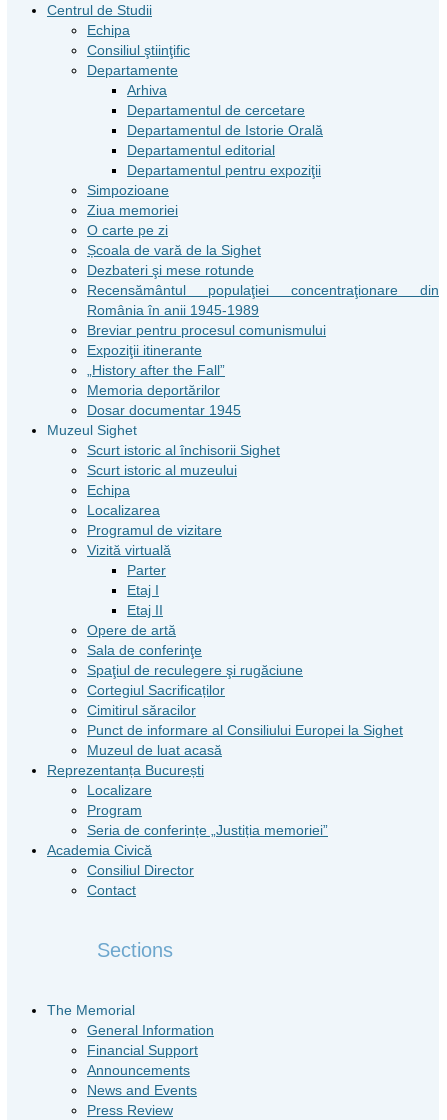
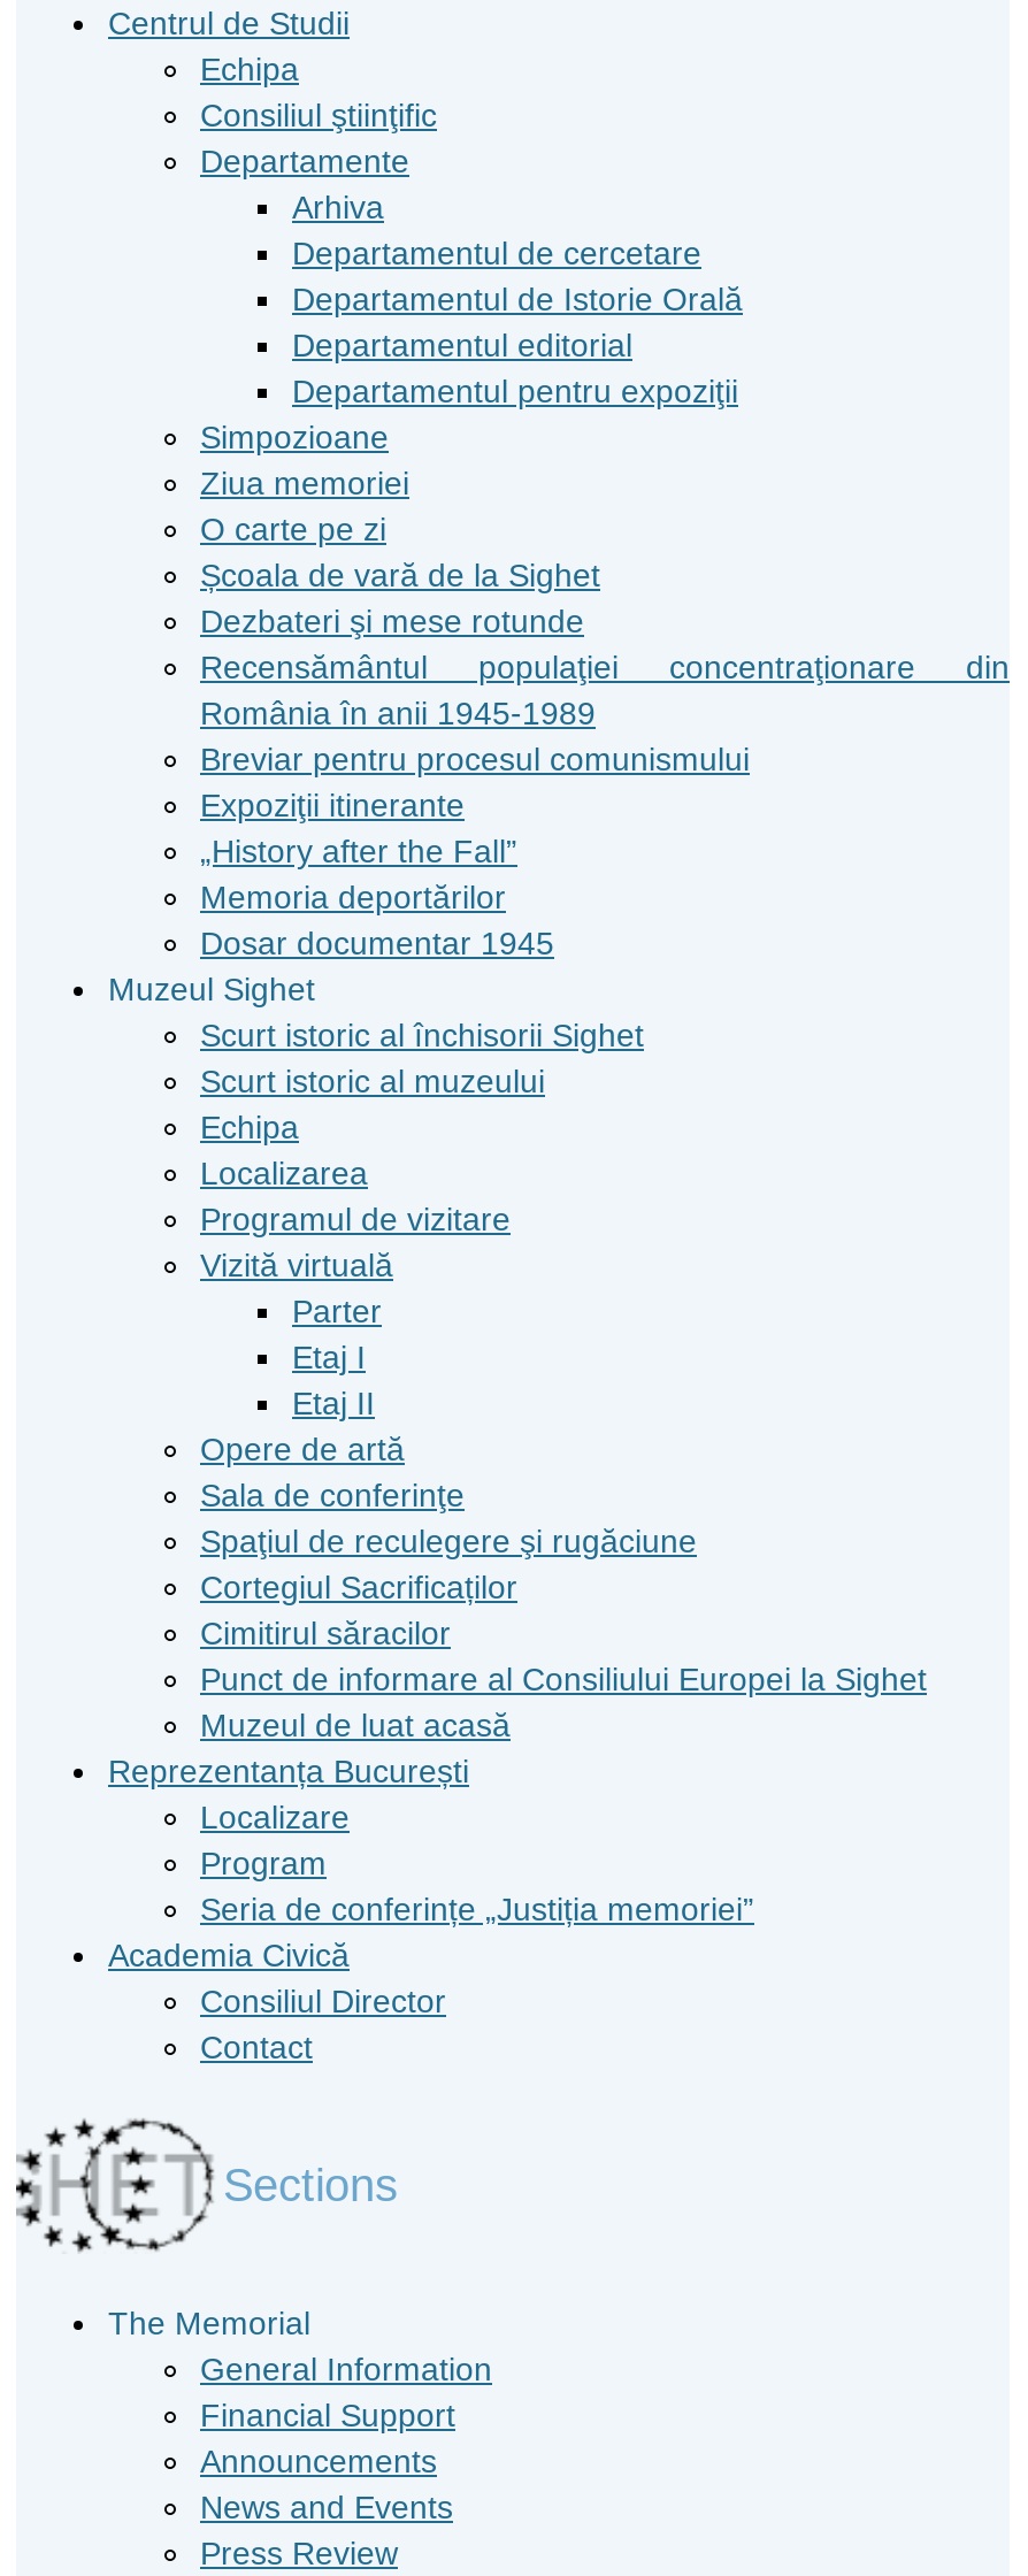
+ [image]
